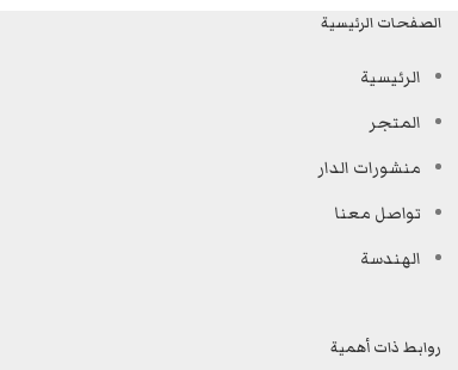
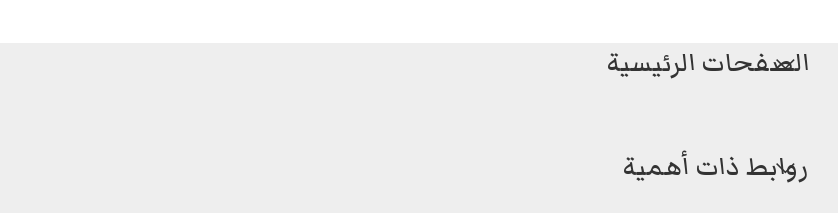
- الرئيسية
- المتجر
- منشورات الدار
- تواصل معنا
- الهندسة
